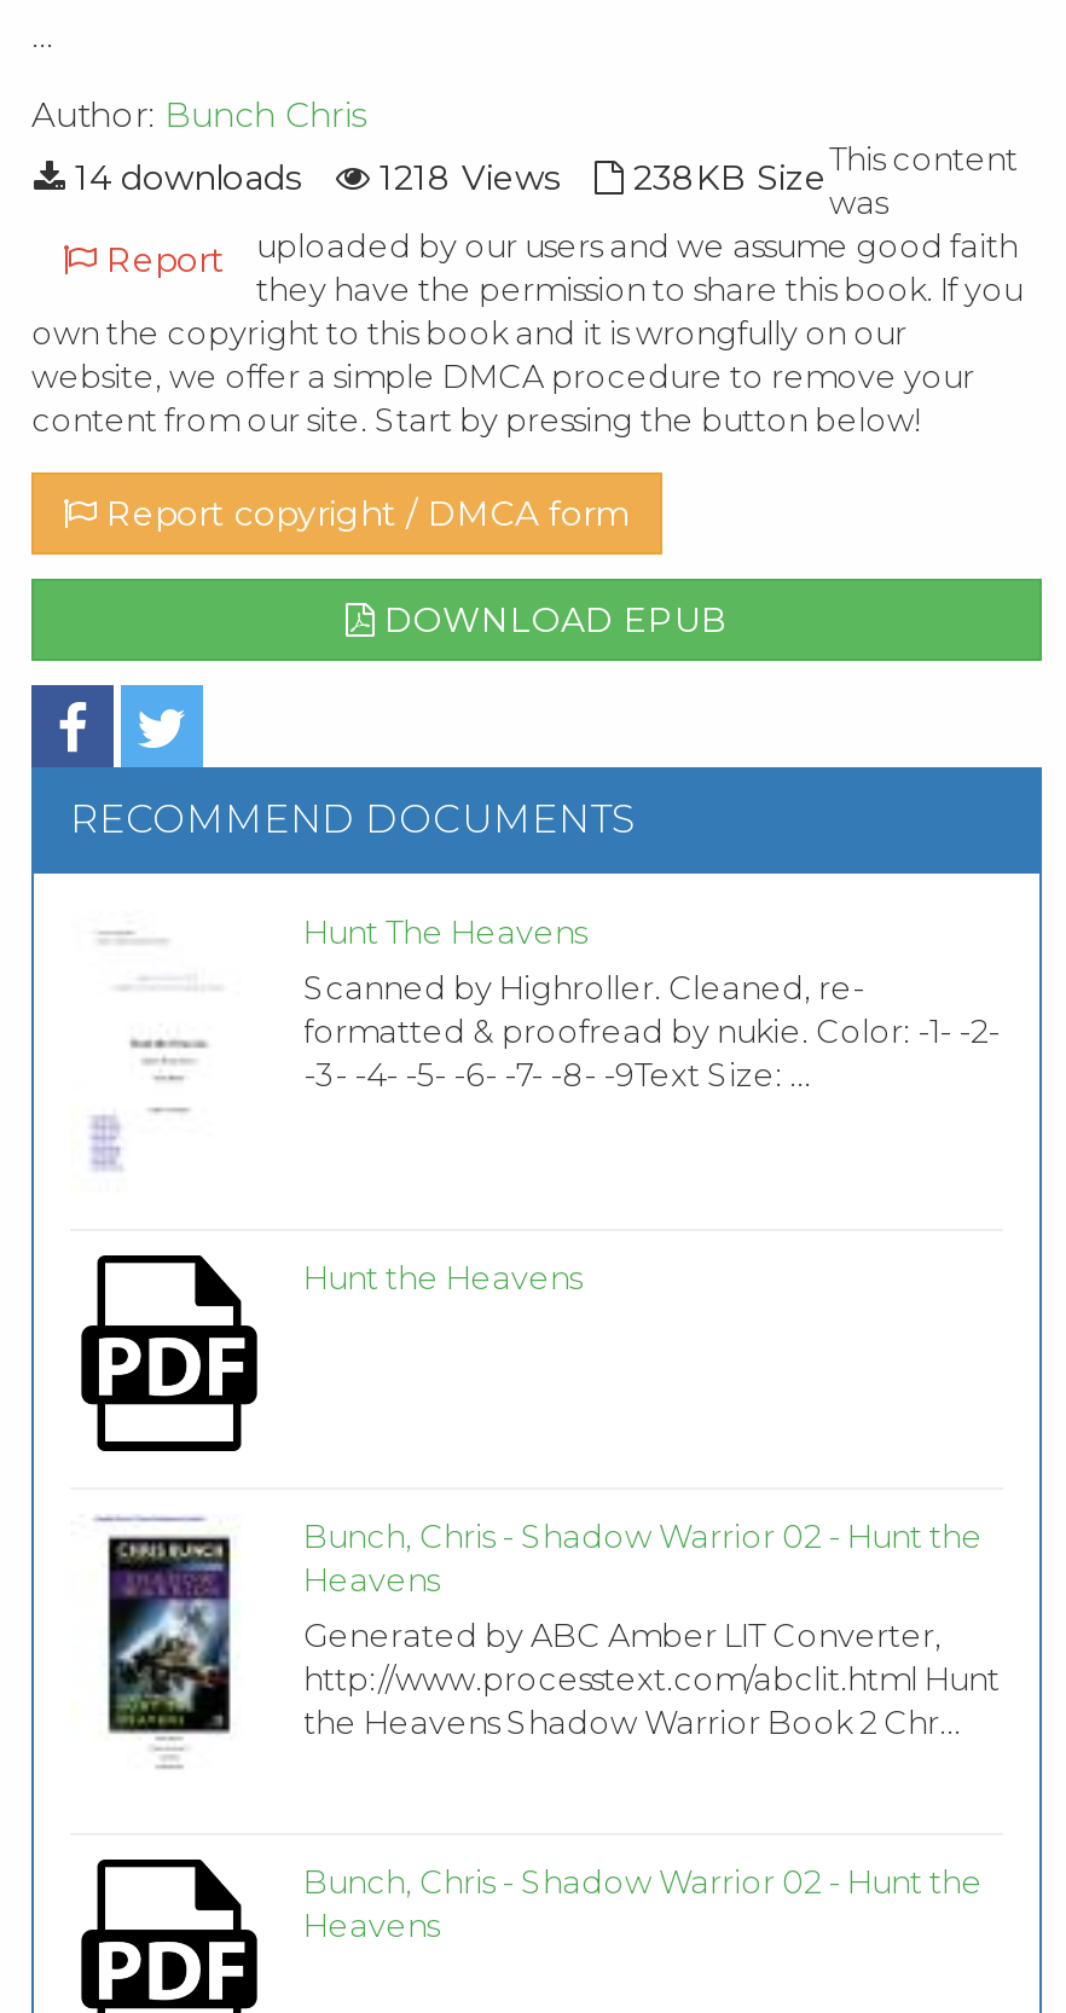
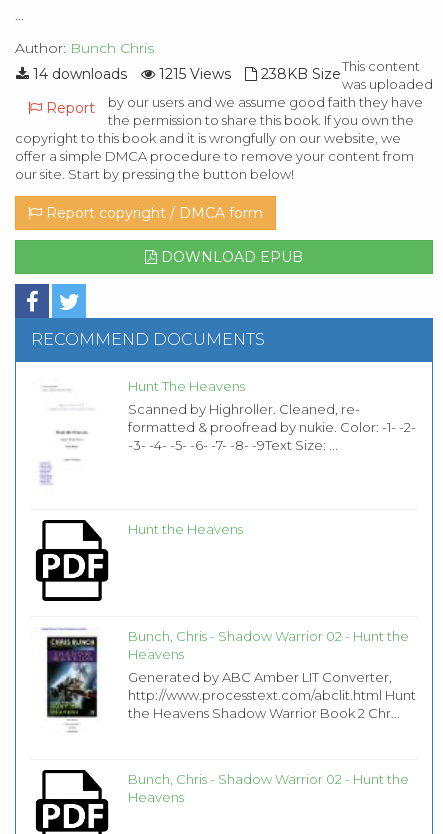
- 14 downloads 1218 Views 238KB Size This content
+ 14 downloads 1215 Views 238KB Size This content
